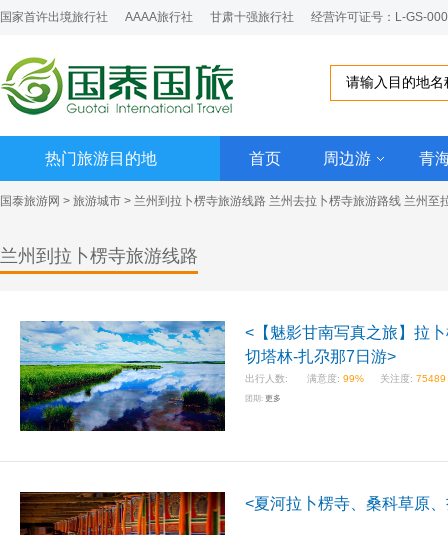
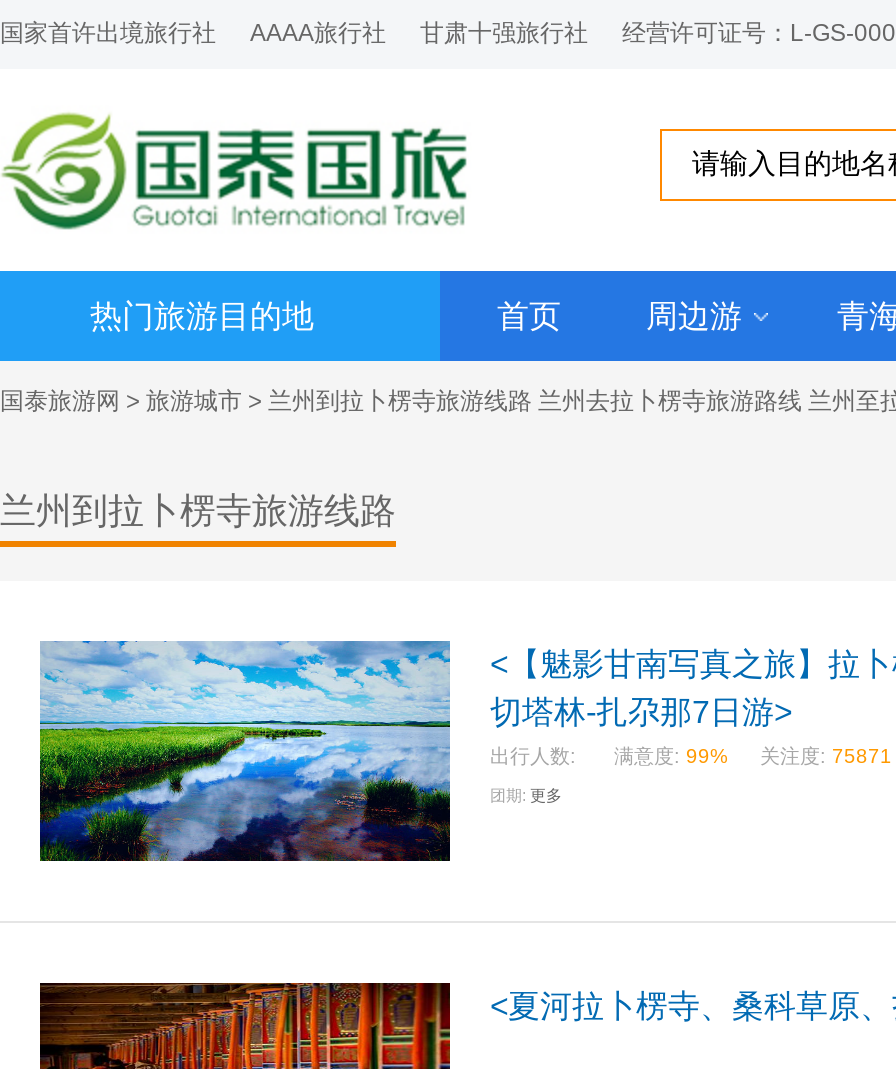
- 出行人数: 满意度: 99% 关注度: 75489
+ 出行人数: 满意度: 99% 关注度: 75871
